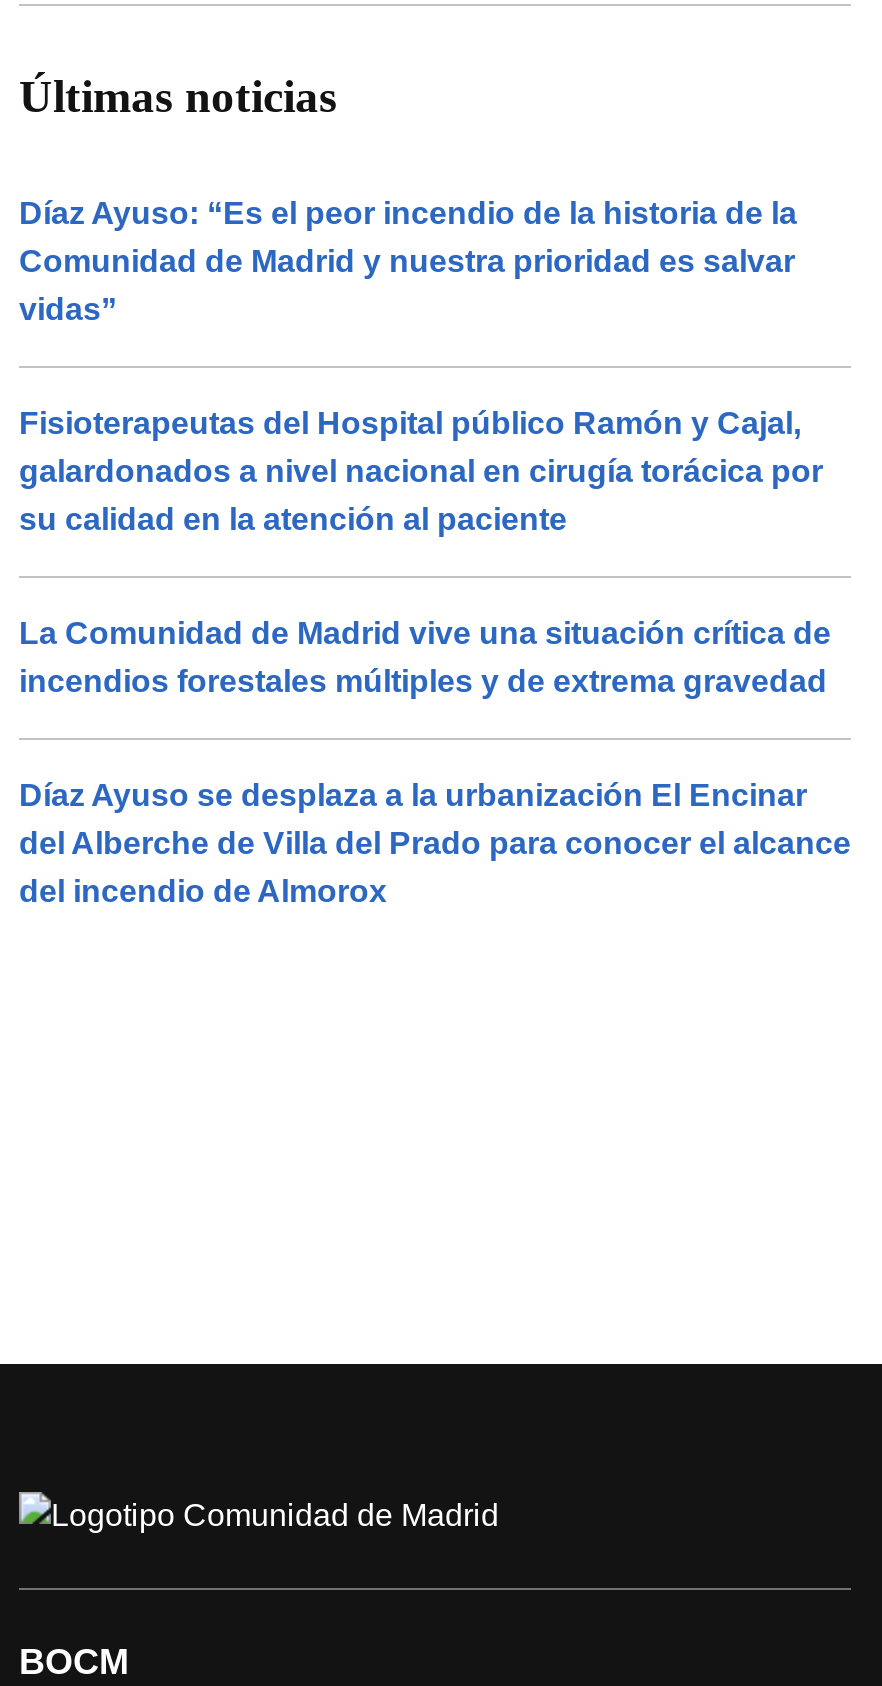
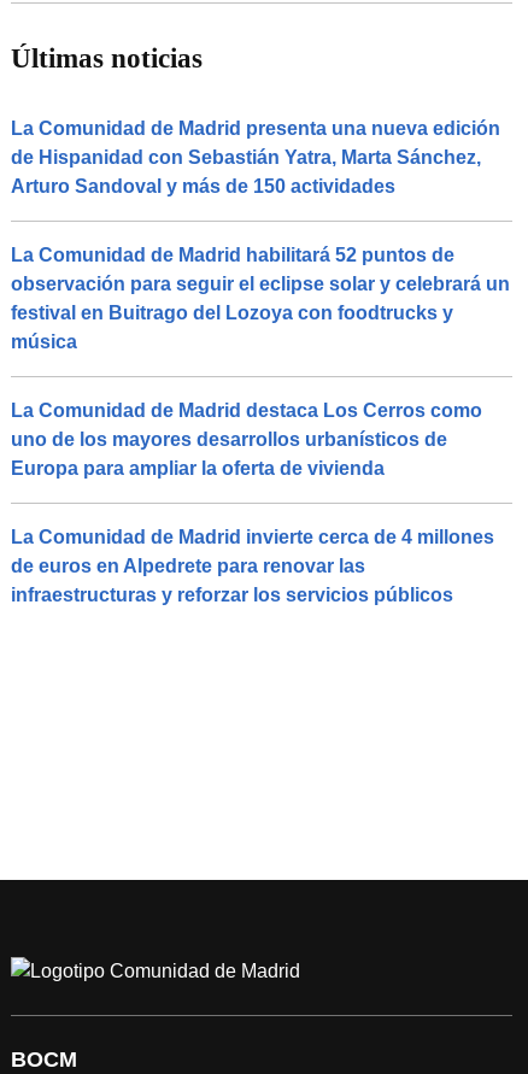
- Díaz Ayuso: “Es el peor incendio de la historia de la
- Comunidad de Madrid y nuestra prioridad es salvar
- vidas”
+ La Comunidad de Madrid presenta una nueva edición
+ de Hispanidad con Sebastián Yatra, Marta Sánchez,
+ Arturo Sandoval y más de 150 actividades

- Fisioterapeutas del Hospital público Ramón y Cajal,
- galardonados a nivel nacional en cirugía torácica por
- su calidad en la atención al paciente
+ La Comunidad de Madrid habilitará 52 puntos de
+ observación para seguir el eclipse solar y celebrará un
+ festival en Buitrago del Lozoya con foodtrucks y
+ música

- La Comunidad de Madrid vive una situación crítica de
- incendios forestales múltiples y de extrema gravedad
+ La Comunidad de Madrid destaca Los Cerros como
+ uno de los mayores desarrollos urbanísticos de
+ Europa para ampliar la oferta de vivienda

- Díaz Ayuso se desplaza a la urbanización El Encinar
- del Alberche de Villa del Prado para conocer el alcance
- del incendio de Almorox
+ La Comunidad de Madrid invierte cerca de 4 millones
+ de euros en Alpedrete para renovar las
+ infraestructuras y reforzar los servicios públicos
